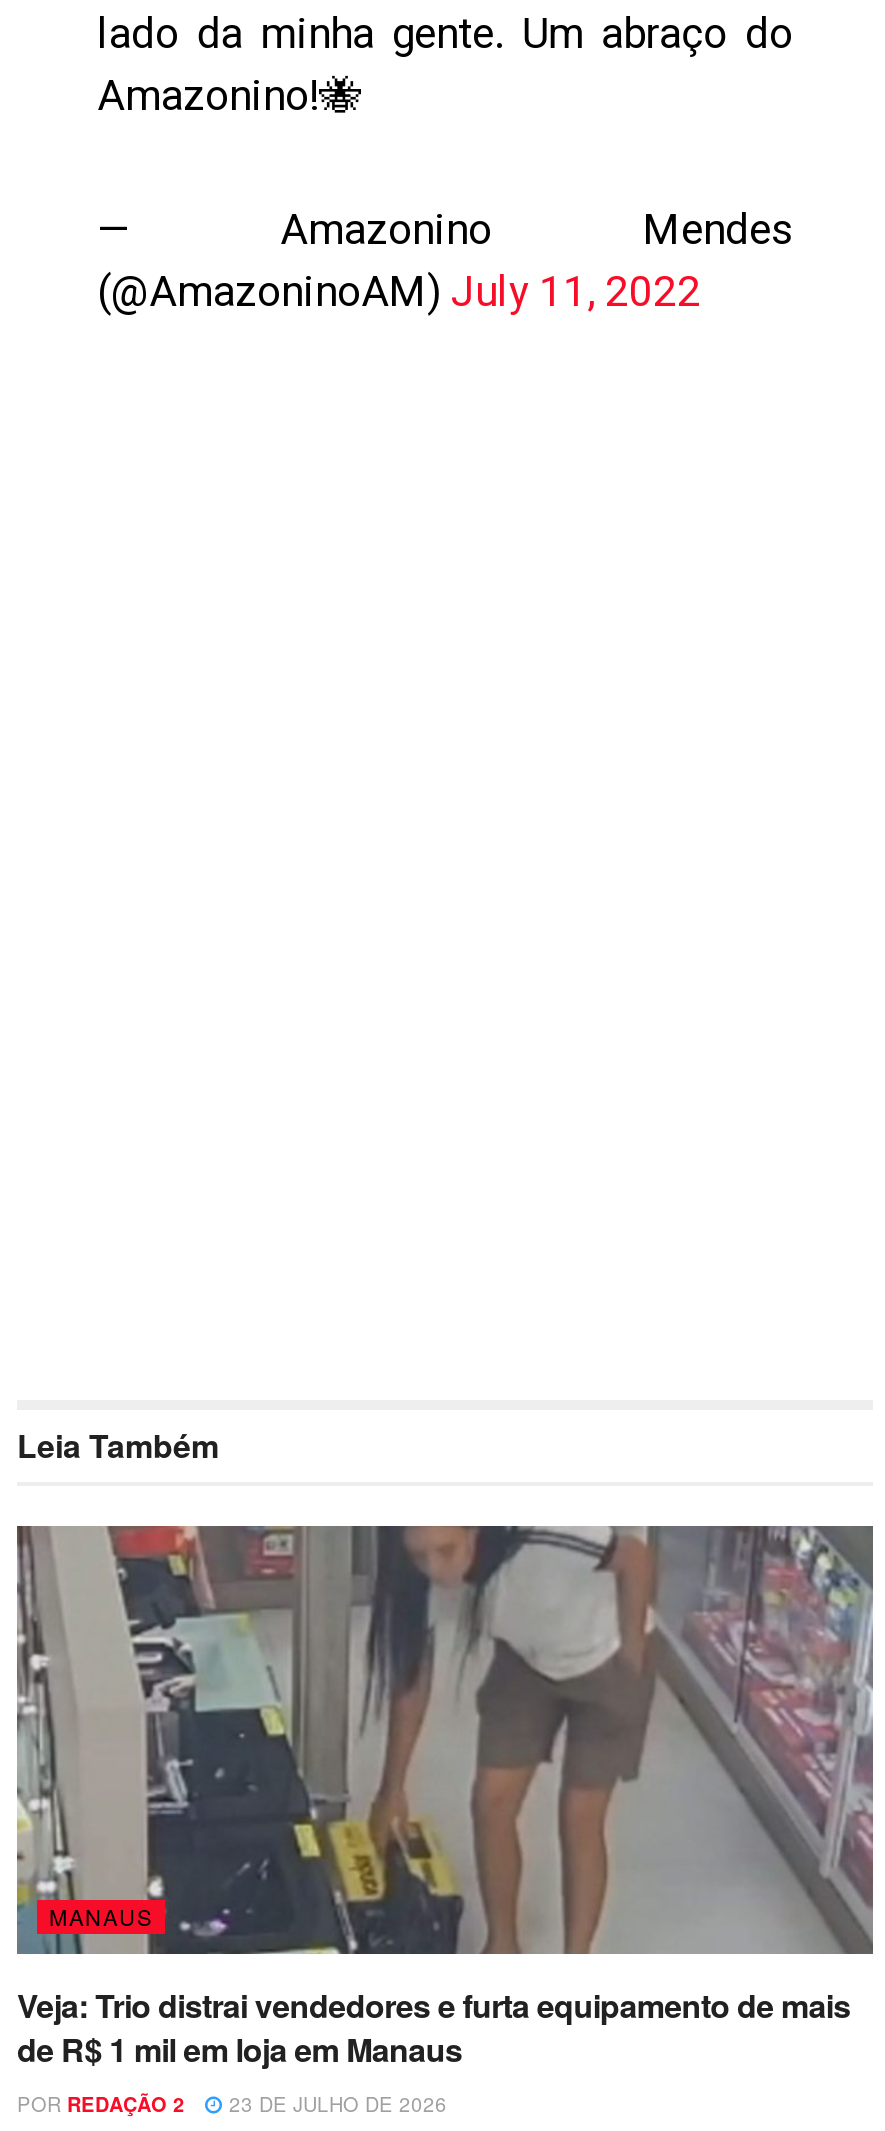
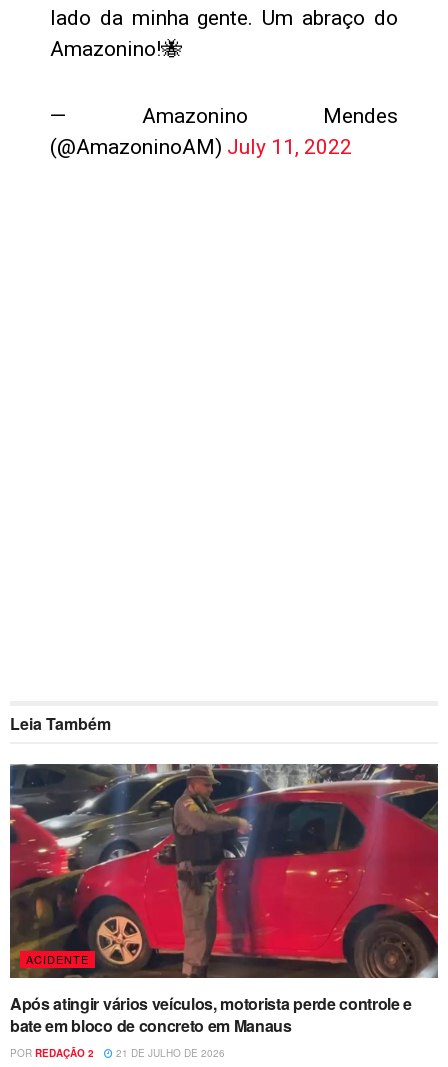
- [image]
- MANAUS
+ [image]
+ ACIDENTE

- Veja: Trio distrai vendedores e furta equipamento de mais
- de R$ 1 mil em loja em Manaus
+ Após atingir vários veículos, motorista perde controle e
+ bate em bloco de concreto em Manaus

- POR REDAÇÃO 2 23 DE JULHO DE 2026
+ POR REDAÇÃO 2 21 DE JULHO DE 2026
